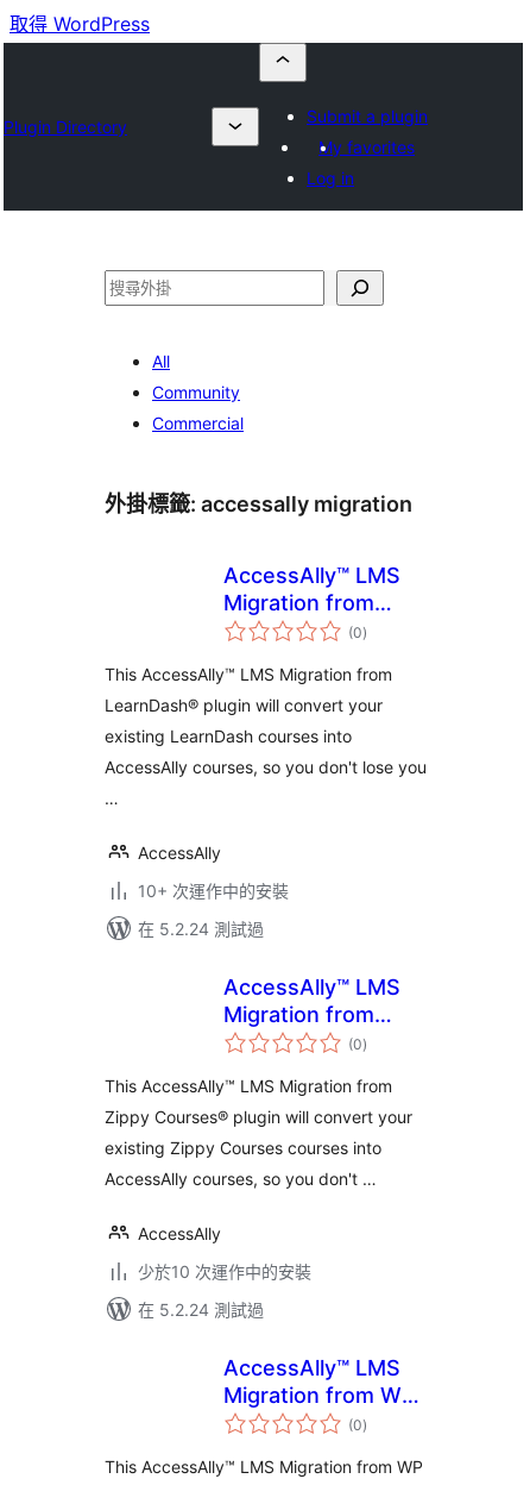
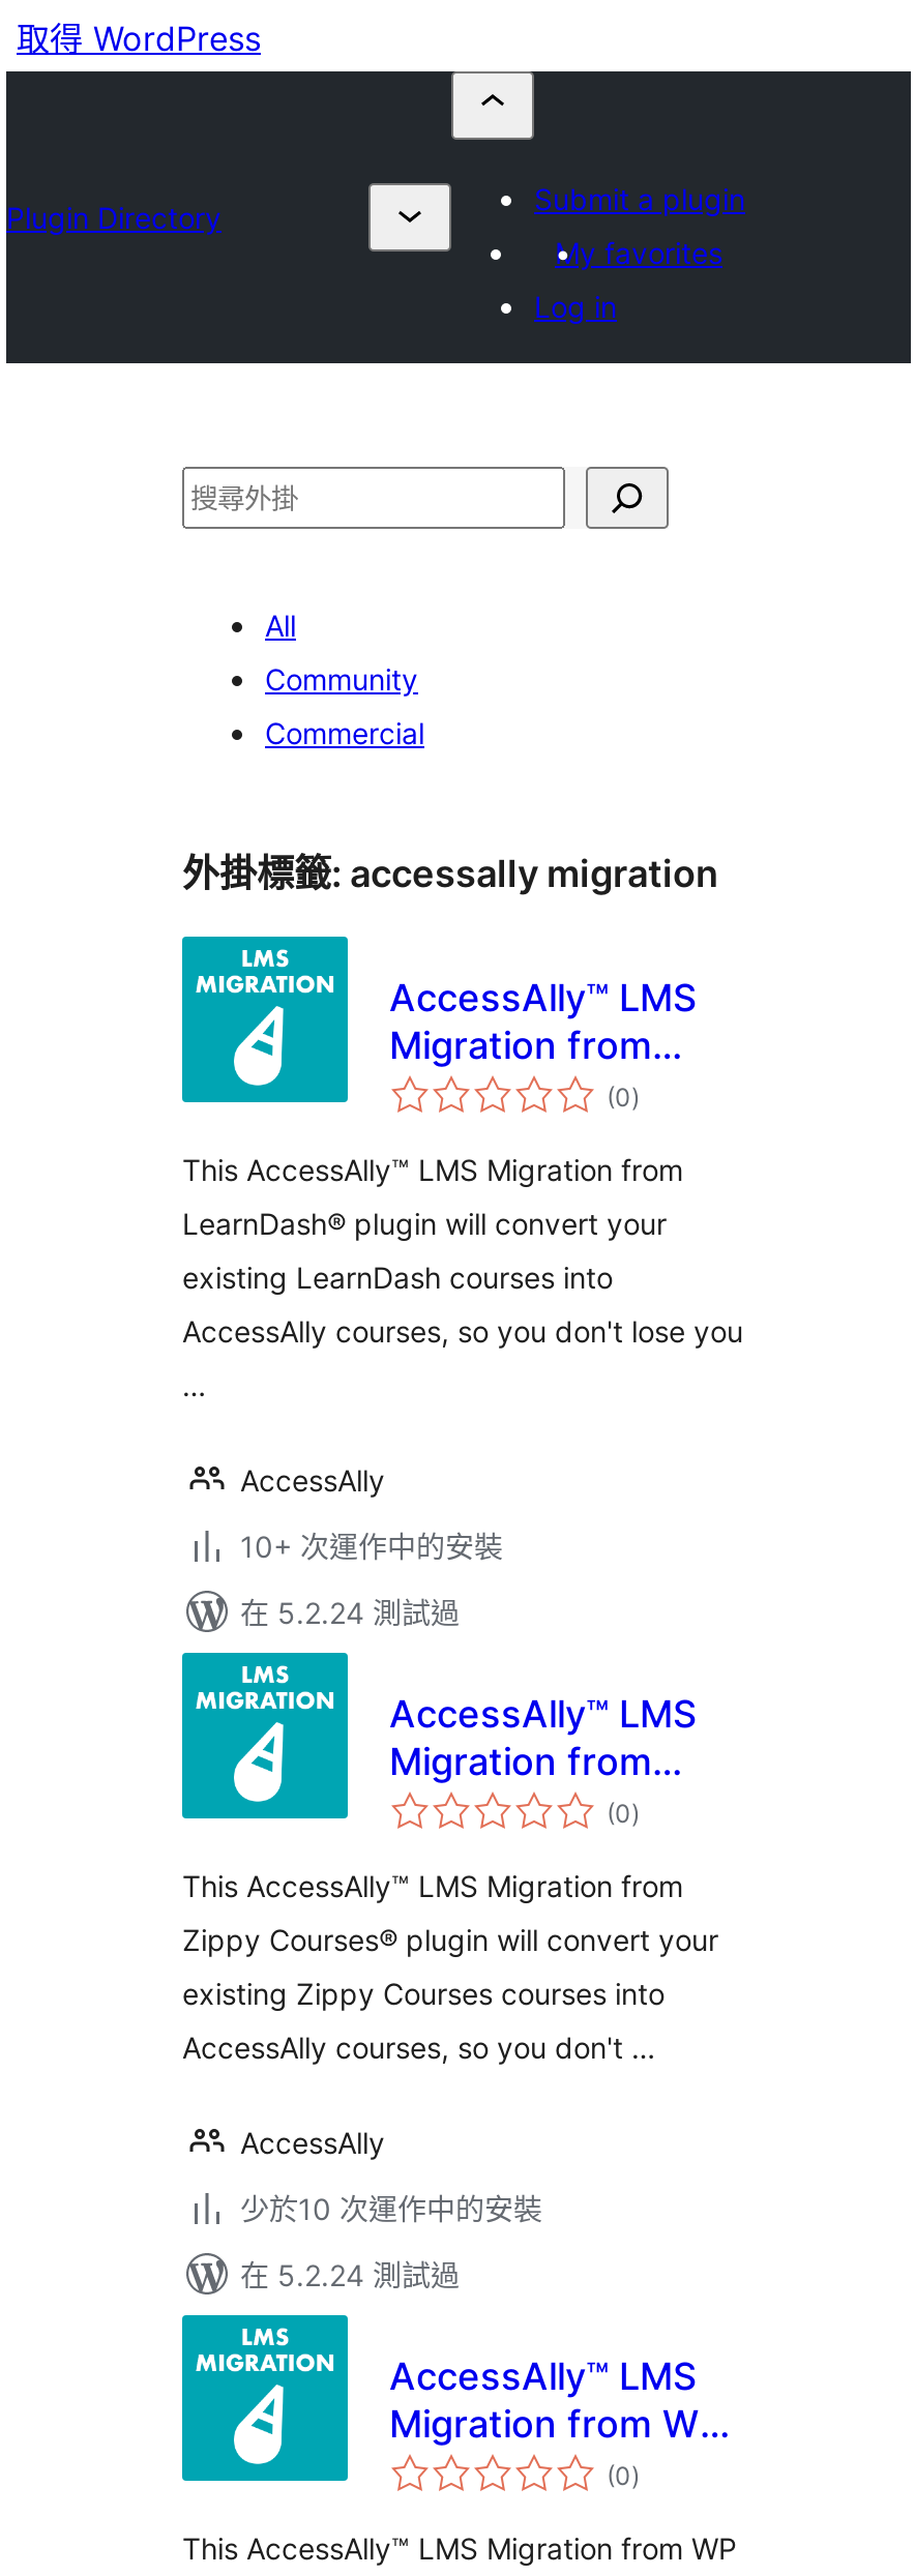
+ [image]

+ [image]

+ [image]
